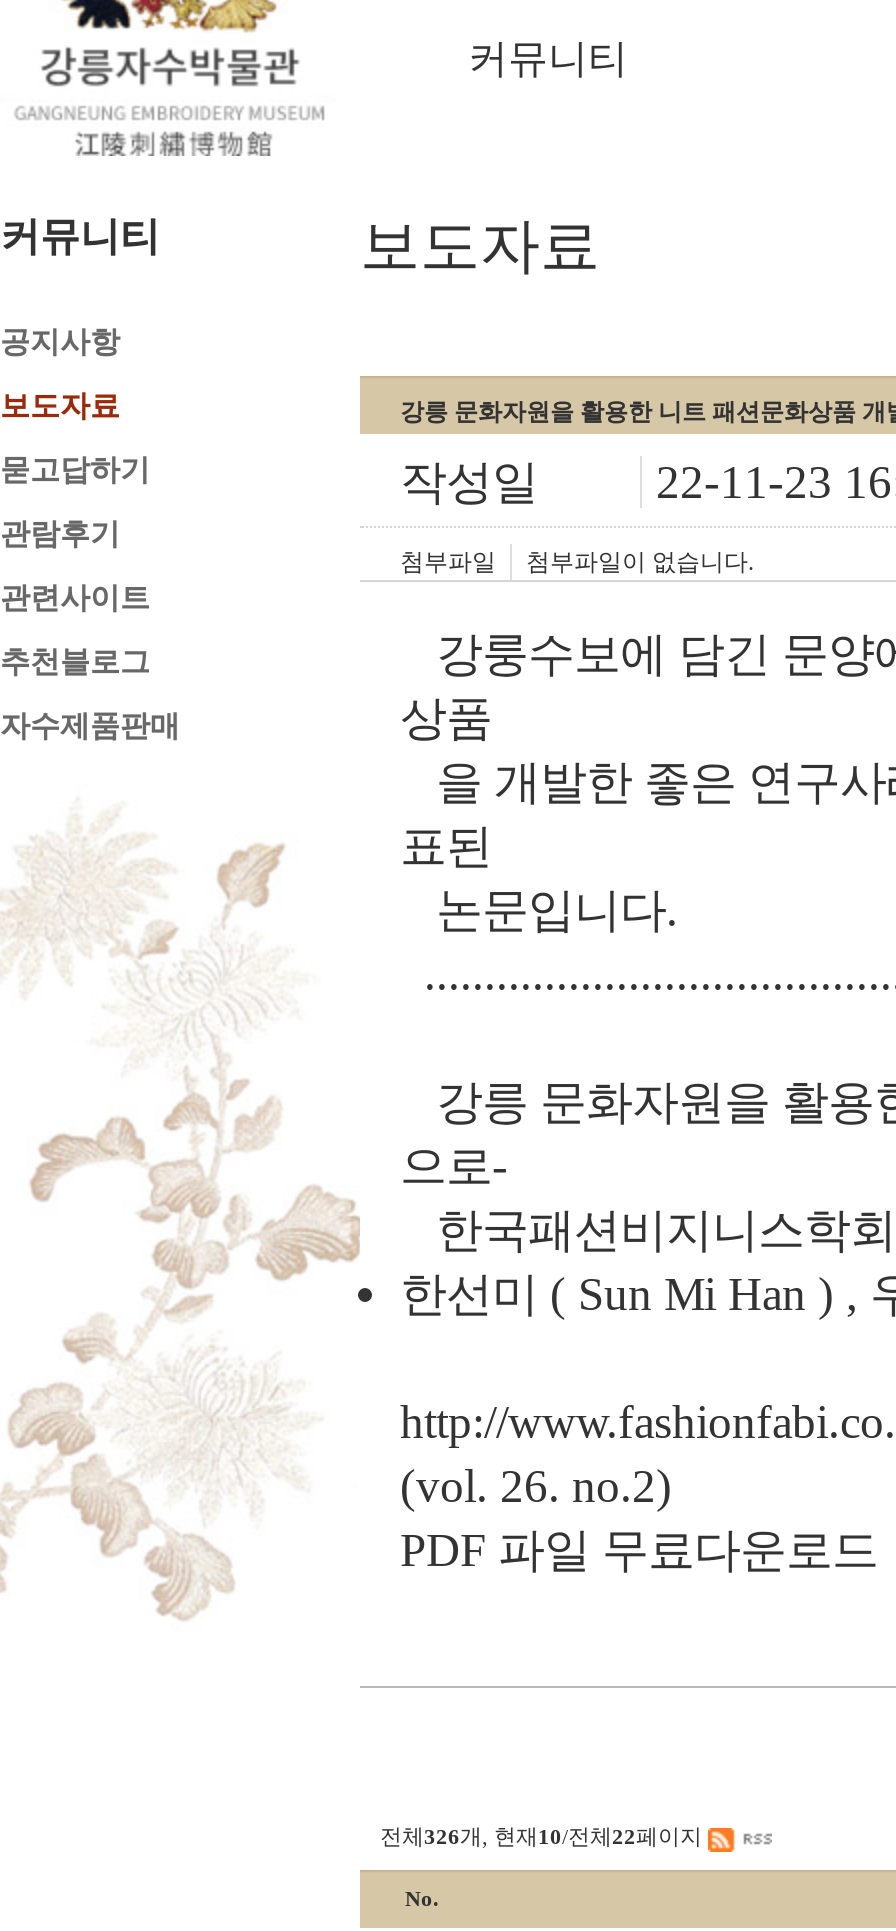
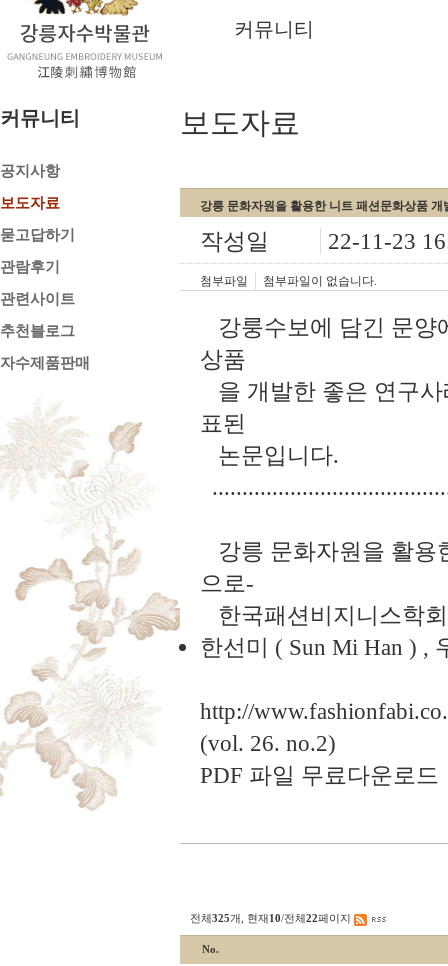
- 전체326개, 현재 10/전체22페이지
+ 전체325개, 현재 10/전체22페이지
